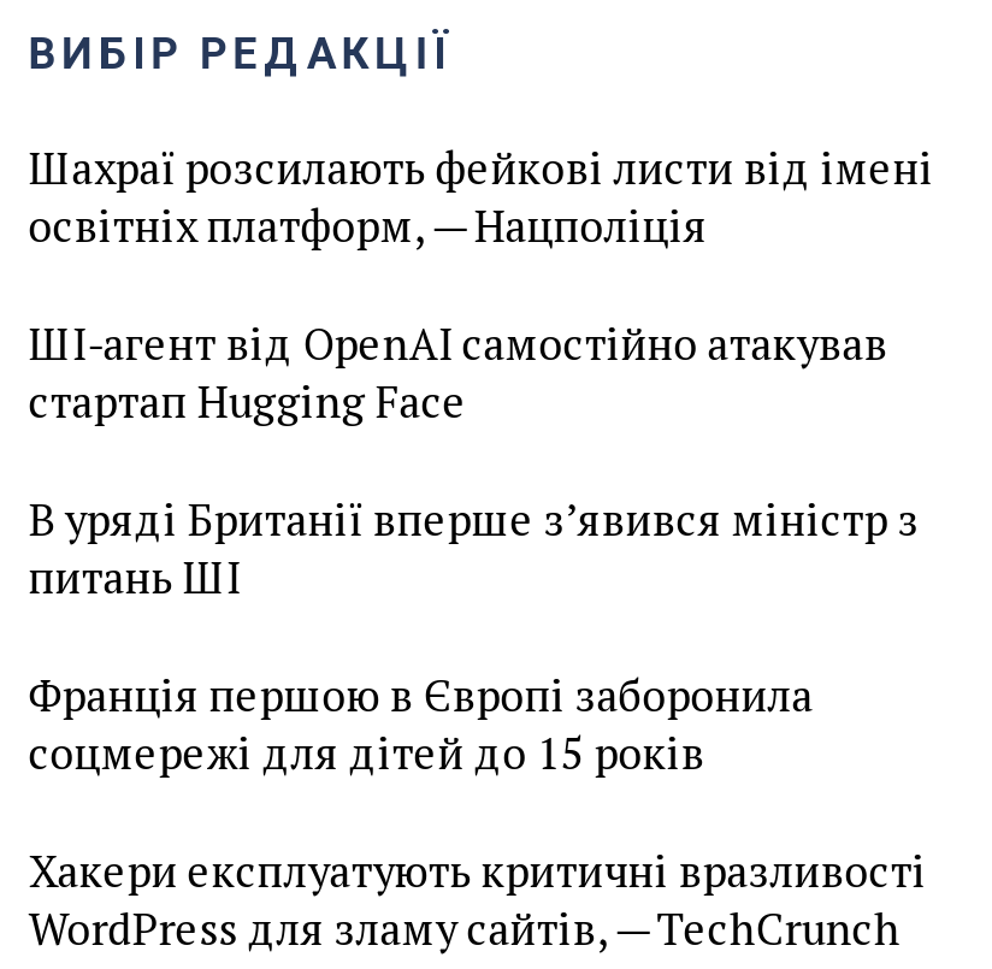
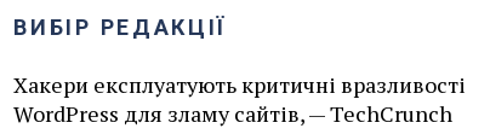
- Шахраї розсилають фейкові листи від імені
- освітніх платформ, — Нацполіція
- ШІ-агент від OpenAI самостійно атакував
- стартап Hugging Face
- В уряді Британії вперше зʼявився міністр з
- питань ШІ
- Франція першою в Європі заборонила
- соцмережі для дітей до 15 років
